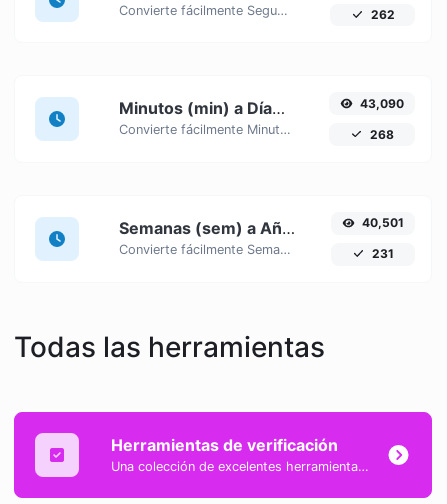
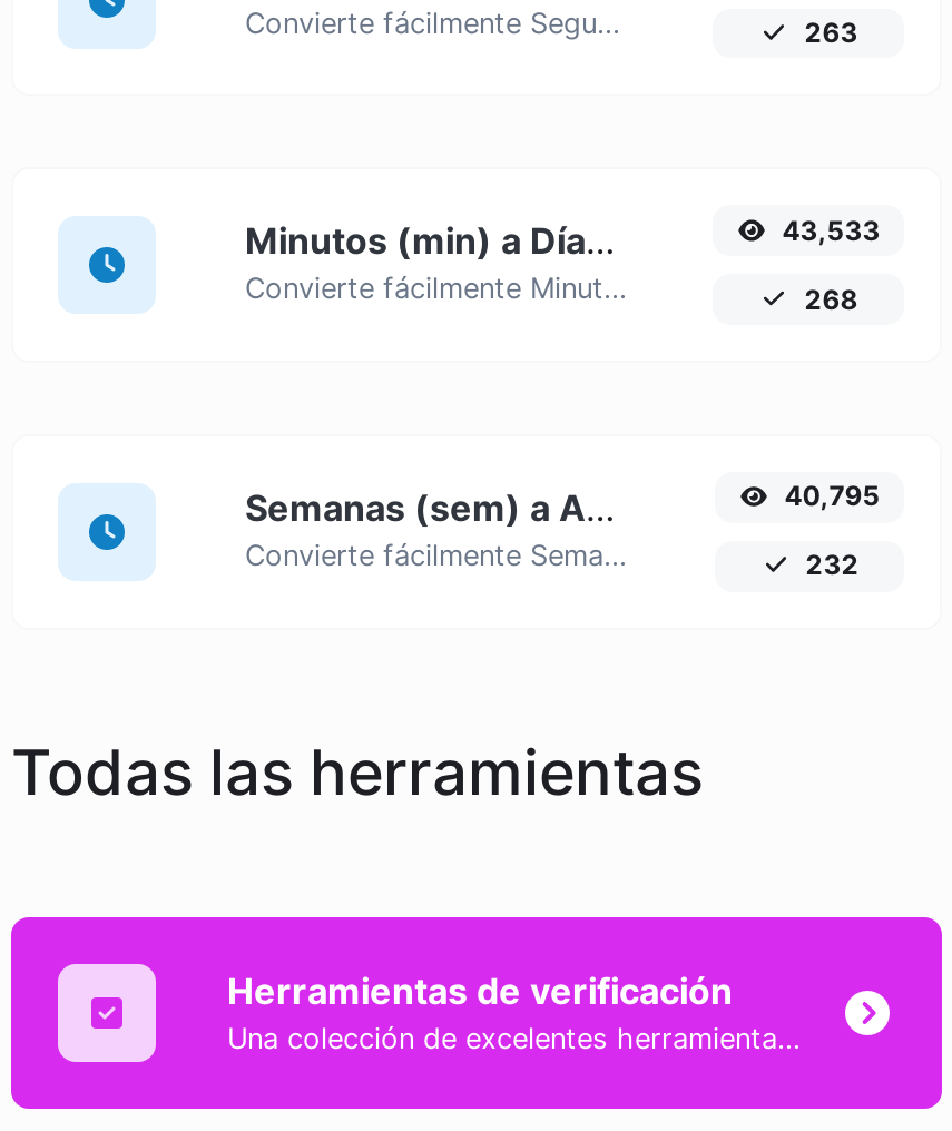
- 262
+ 263

- 43,090
+ 43,533

- 40,501
+ 40,795

- 231
+ 232
